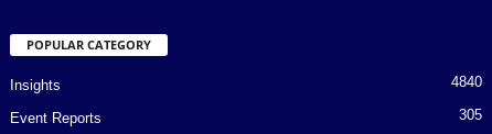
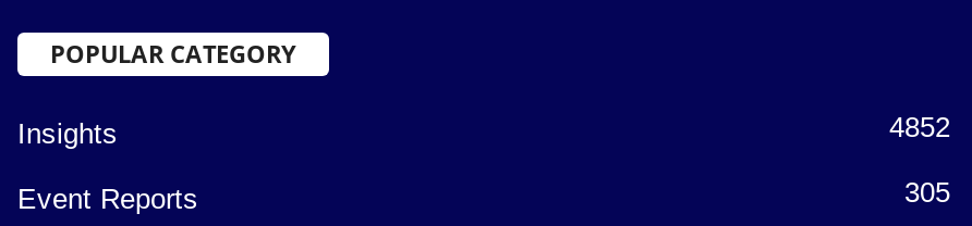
- 4840
+ 4852
